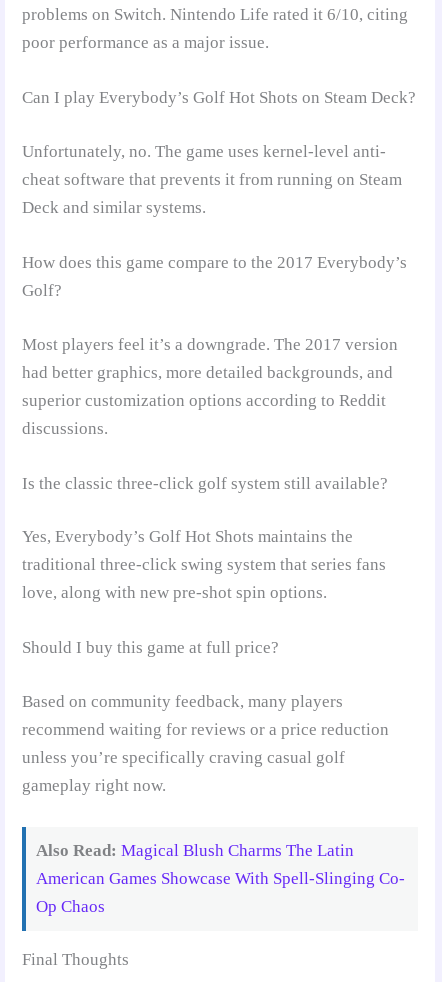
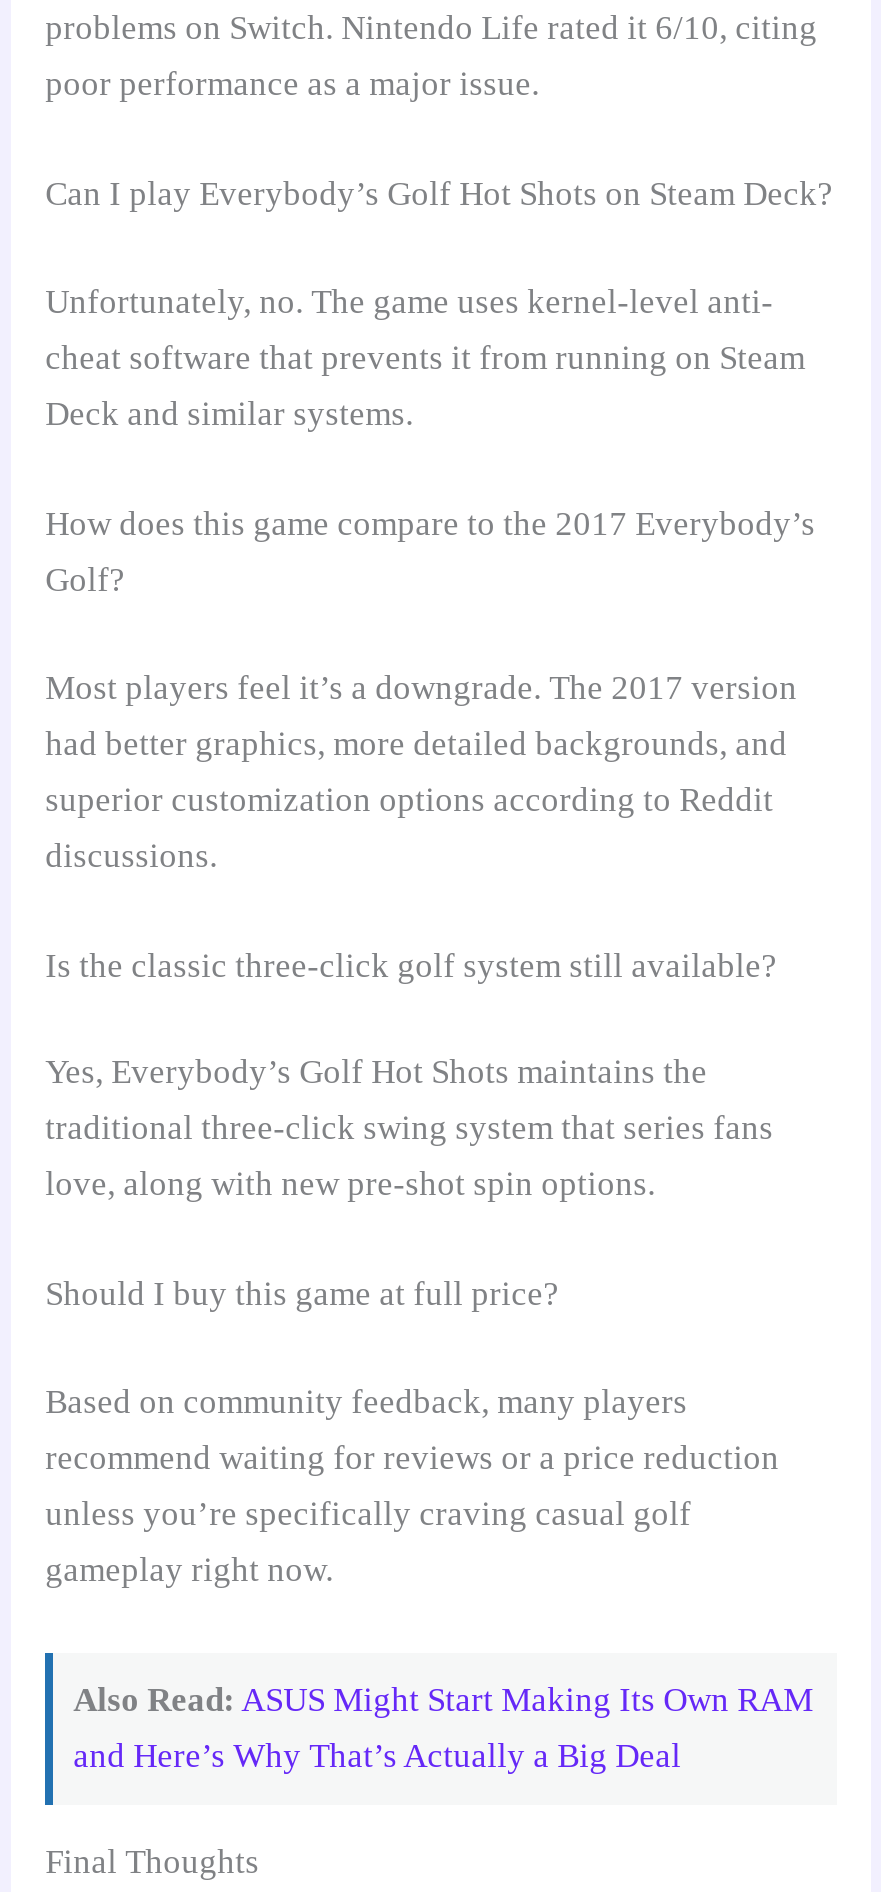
- Also Read: Magical Blush Charms The Latin
- American Games Showcase With Spell-Slinging Co-
- Op Chaos
+ Also Read: ASUS Might Start Making Its Own RAM
+ and Here’s Why That’s Actually a Big Deal
